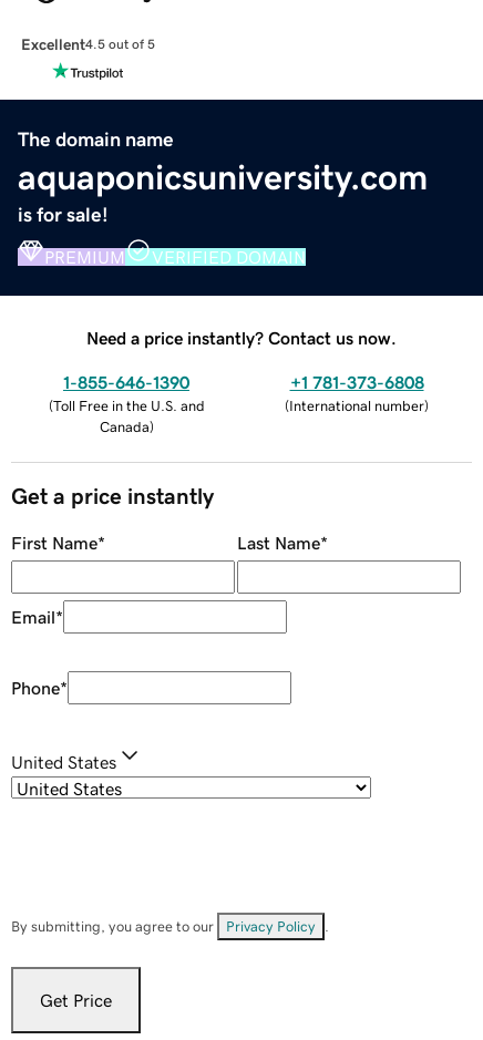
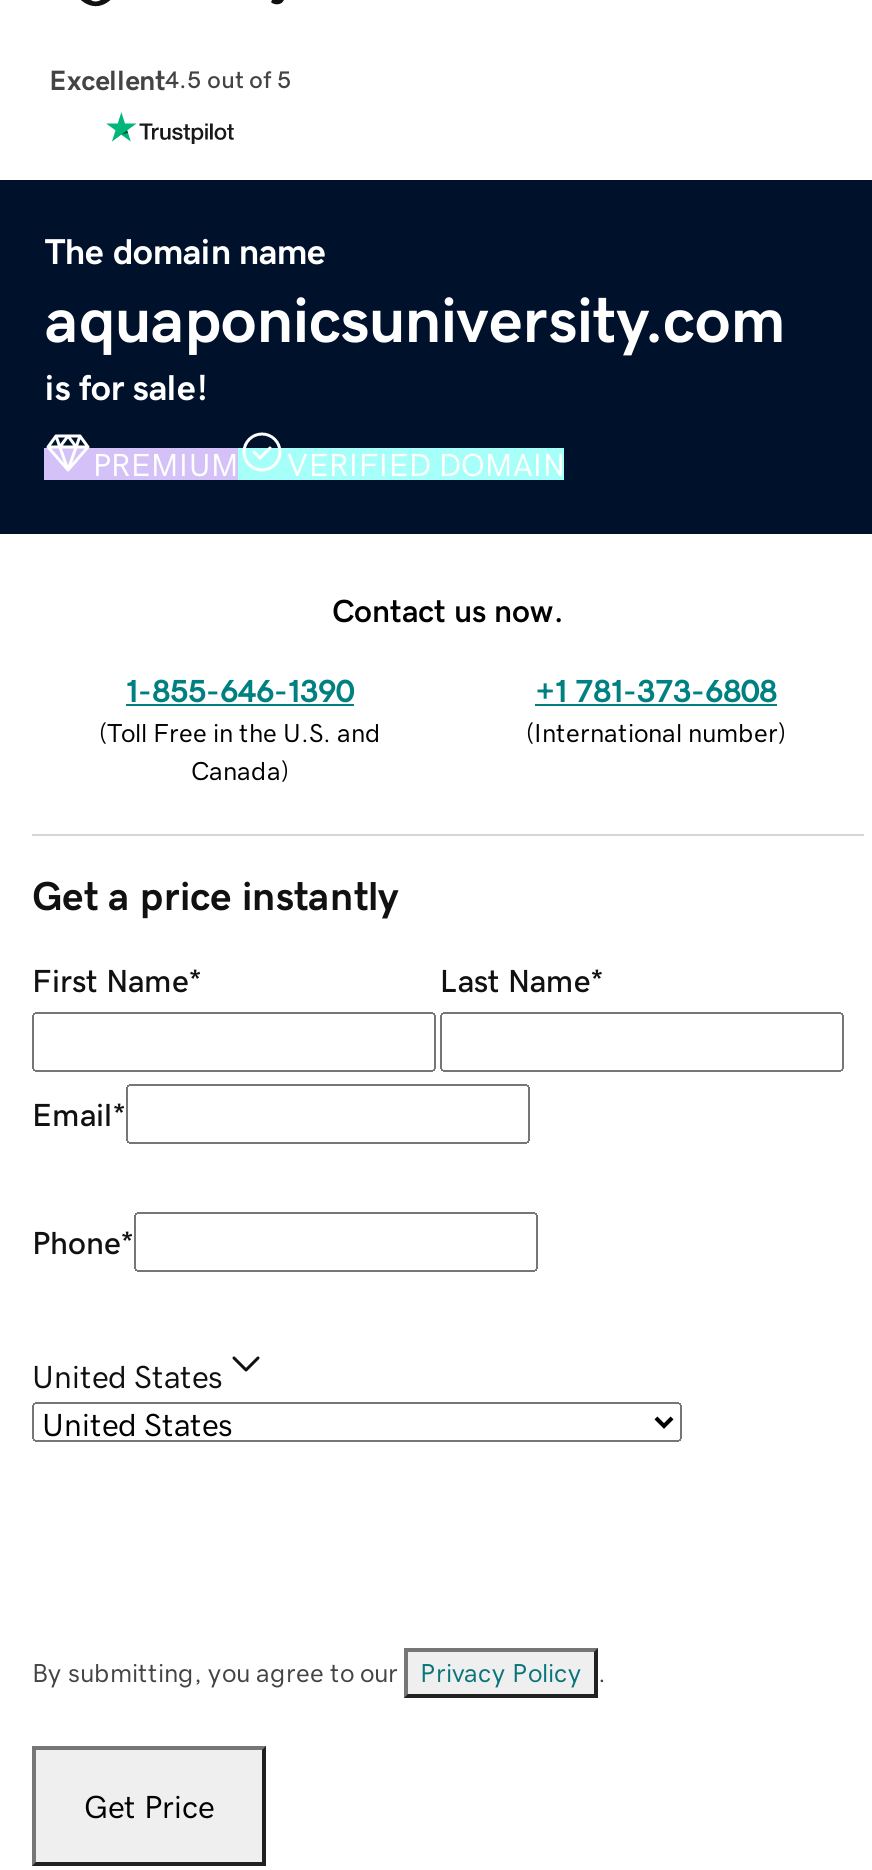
- Need a price instantly? Contact us now.
+ Contact us now.
